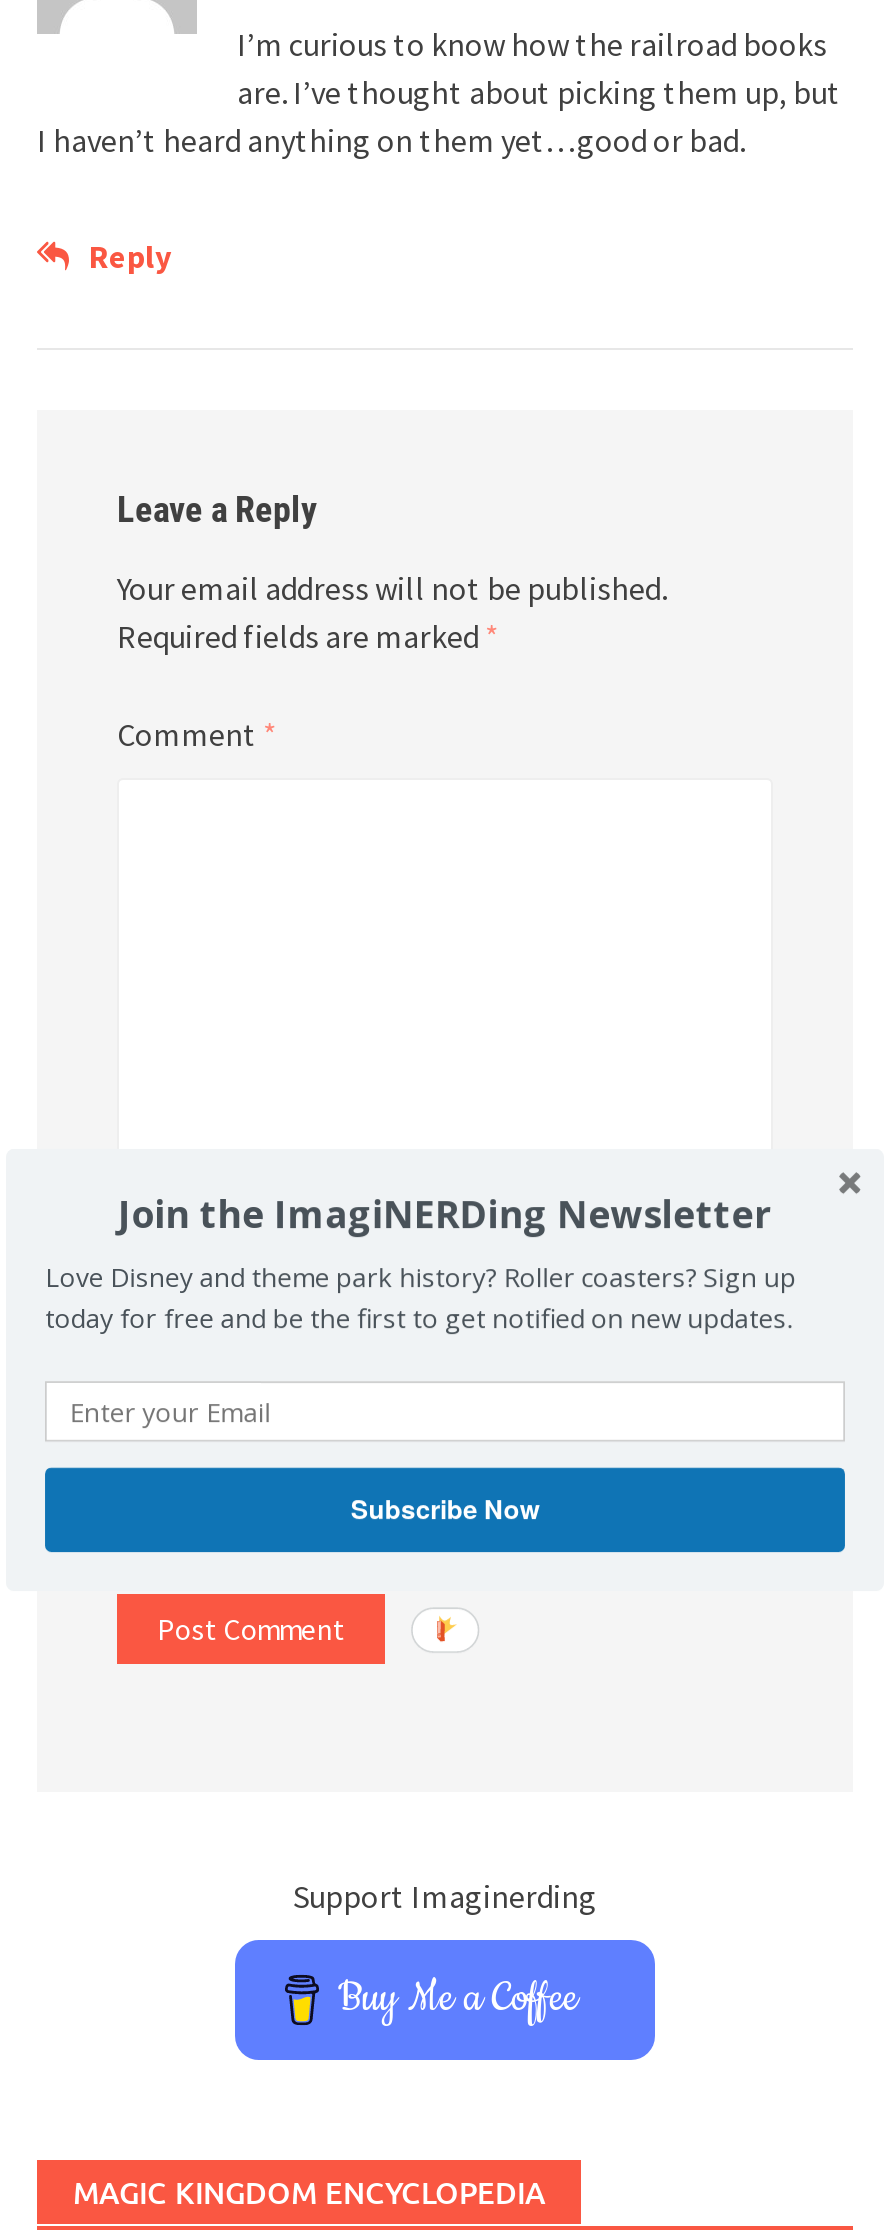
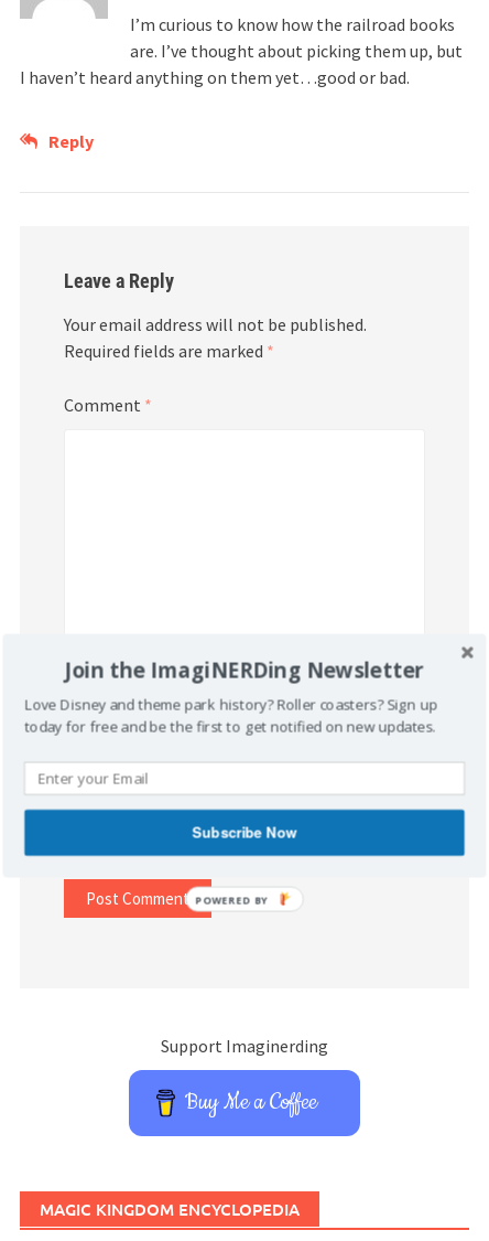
+ POWERED BY
